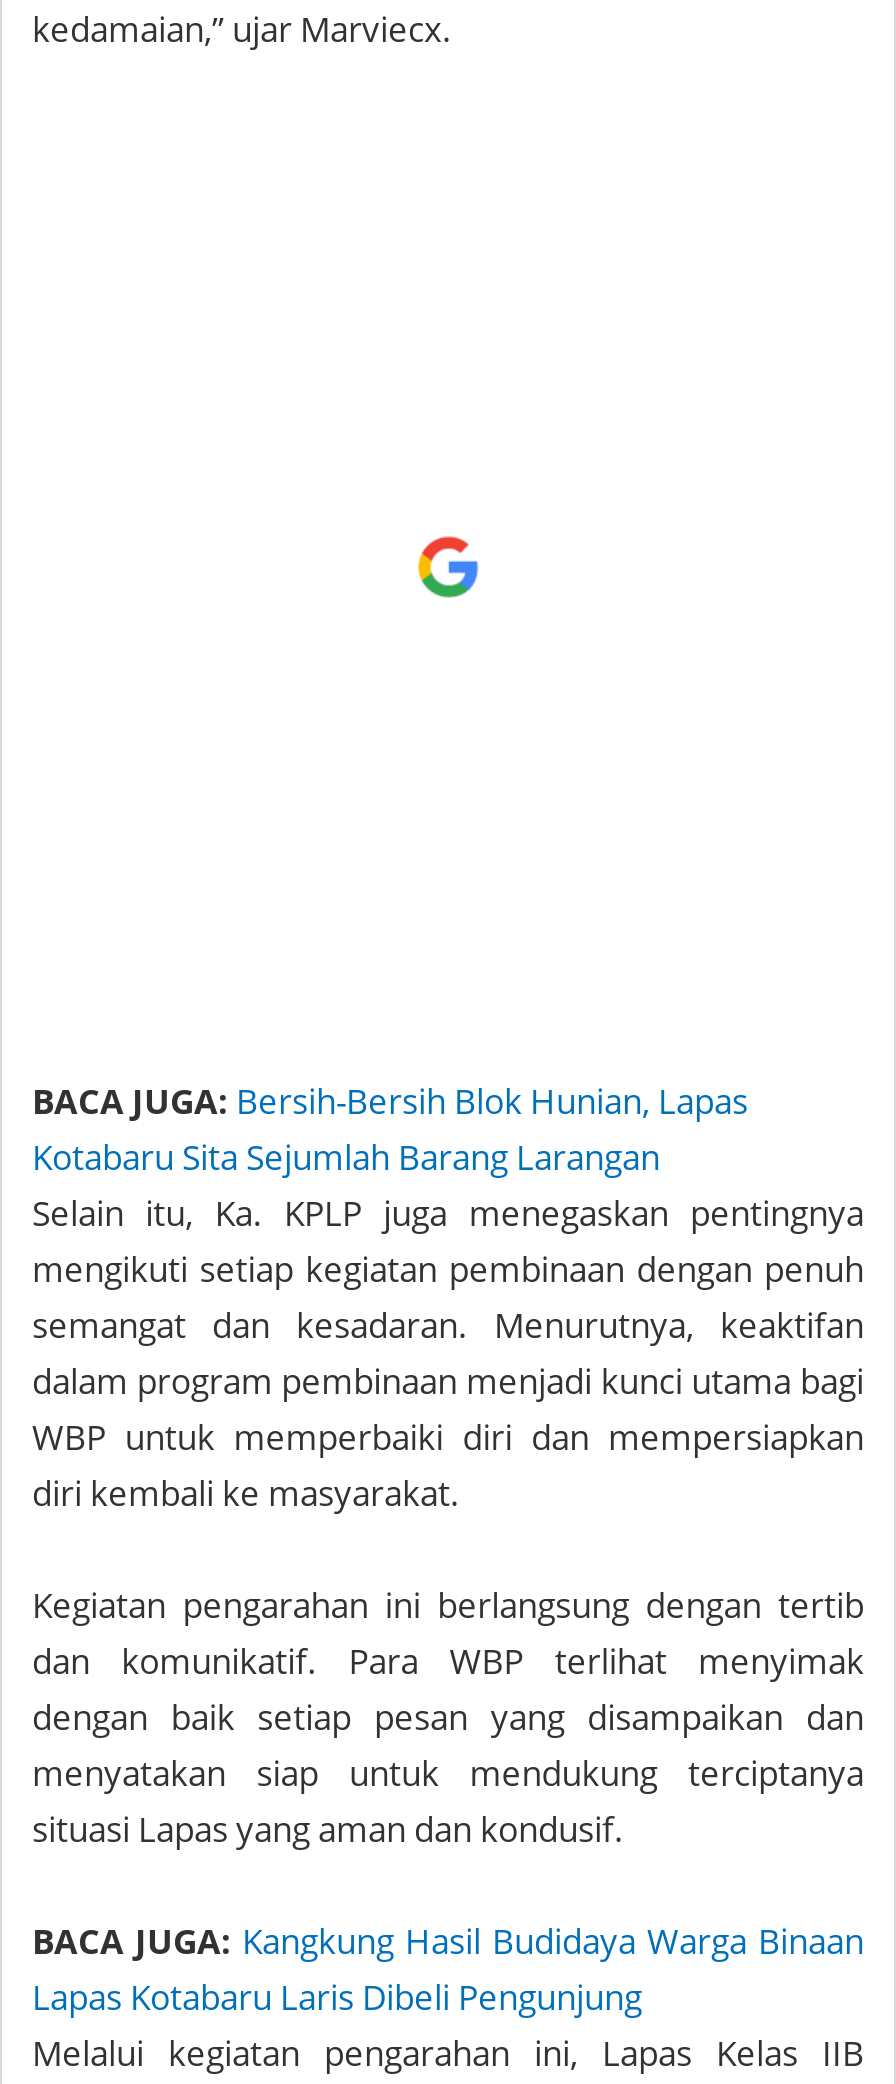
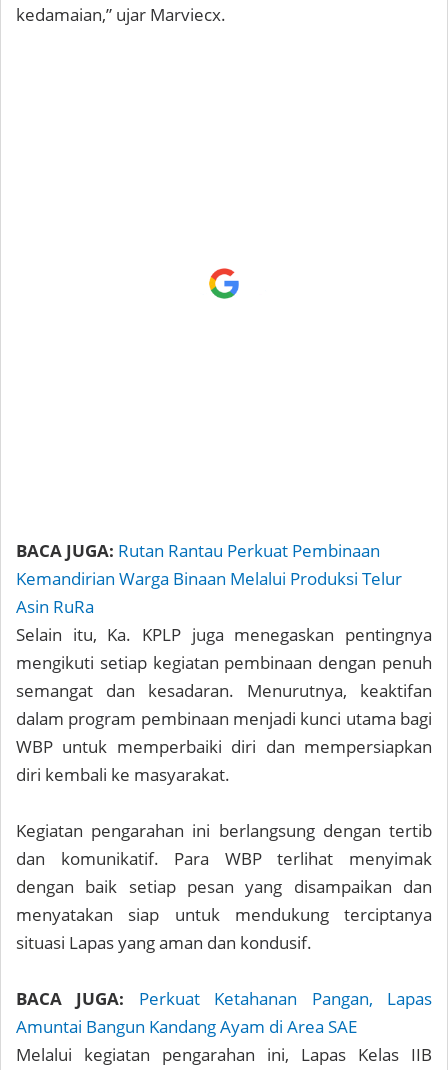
- BACA JUGA: Bersih-Bersih Blok Hunian, Lapas
- Kotabaru Sita Sejumlah Barang Larangan
+ BACA JUGA: Rutan Rantau Perkuat Pembinaan
+ Kemandirian Warga Binaan Melalui Produksi Telur
+ Asin RuRa

- BACA JUGA: Kangkung Hasil Budidaya Warga Binaan
- Lapas Kotabaru Laris Dibeli Pengunjung
+ BACA JUGA:
+ Perkuat Ketahanan Pangan, Lapas
+ Amuntai Bangun Kandang Ayam di Area SAE
